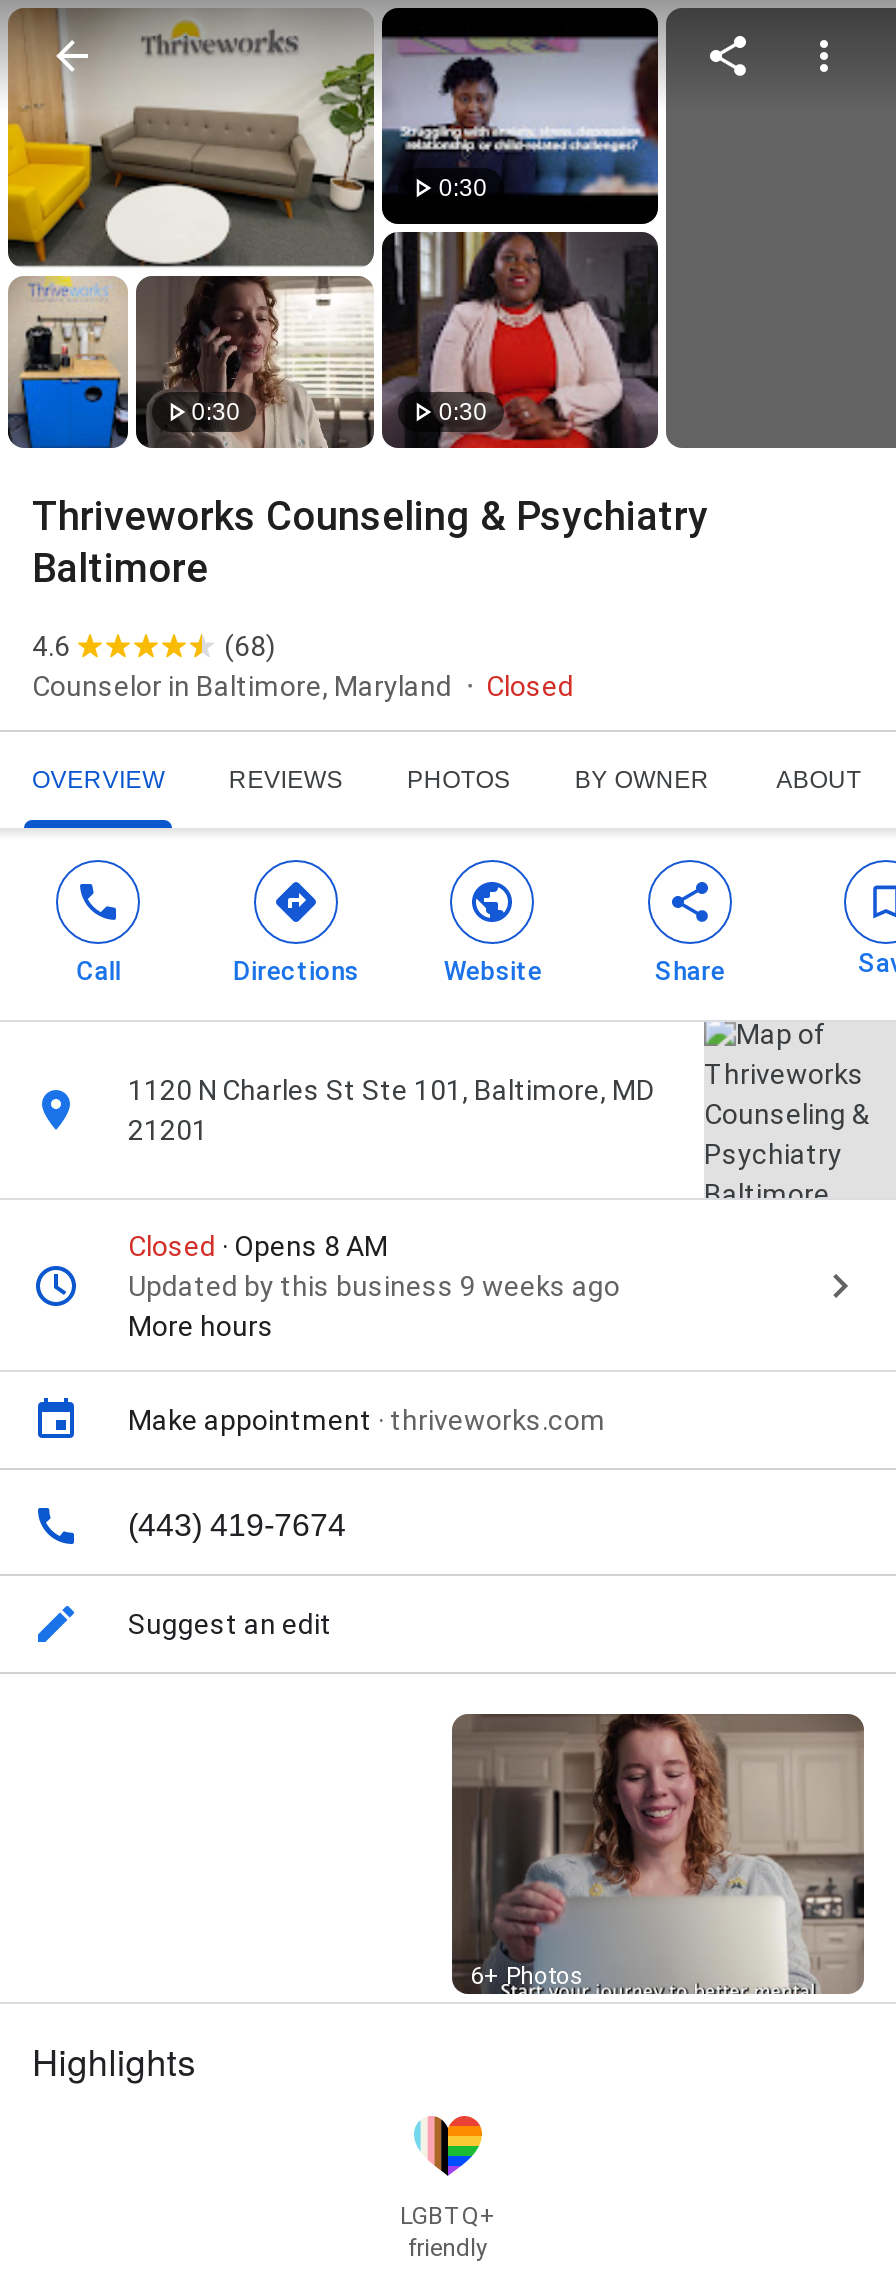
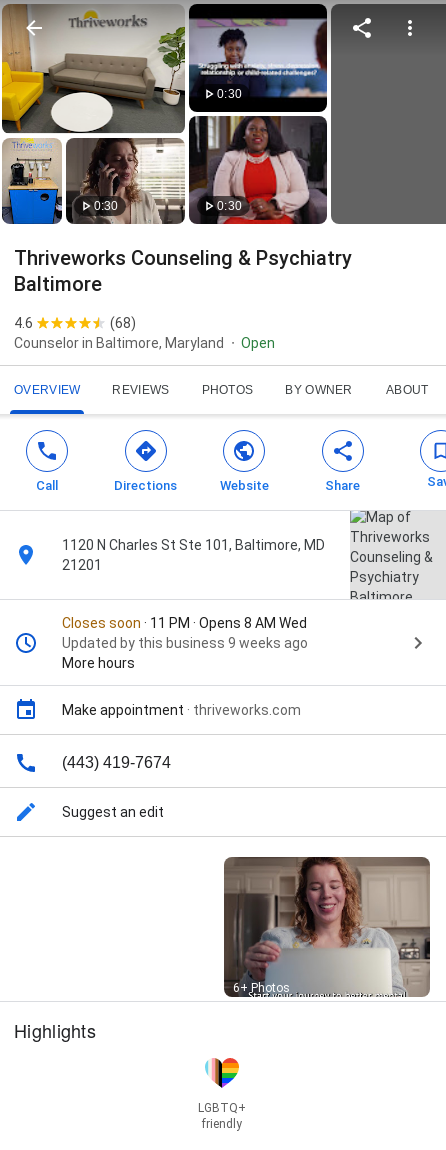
- Closed
+ Open

- Closed · Opens 8 AM
+ Closes soon · 11 PM · Opens 8 AM Wed
